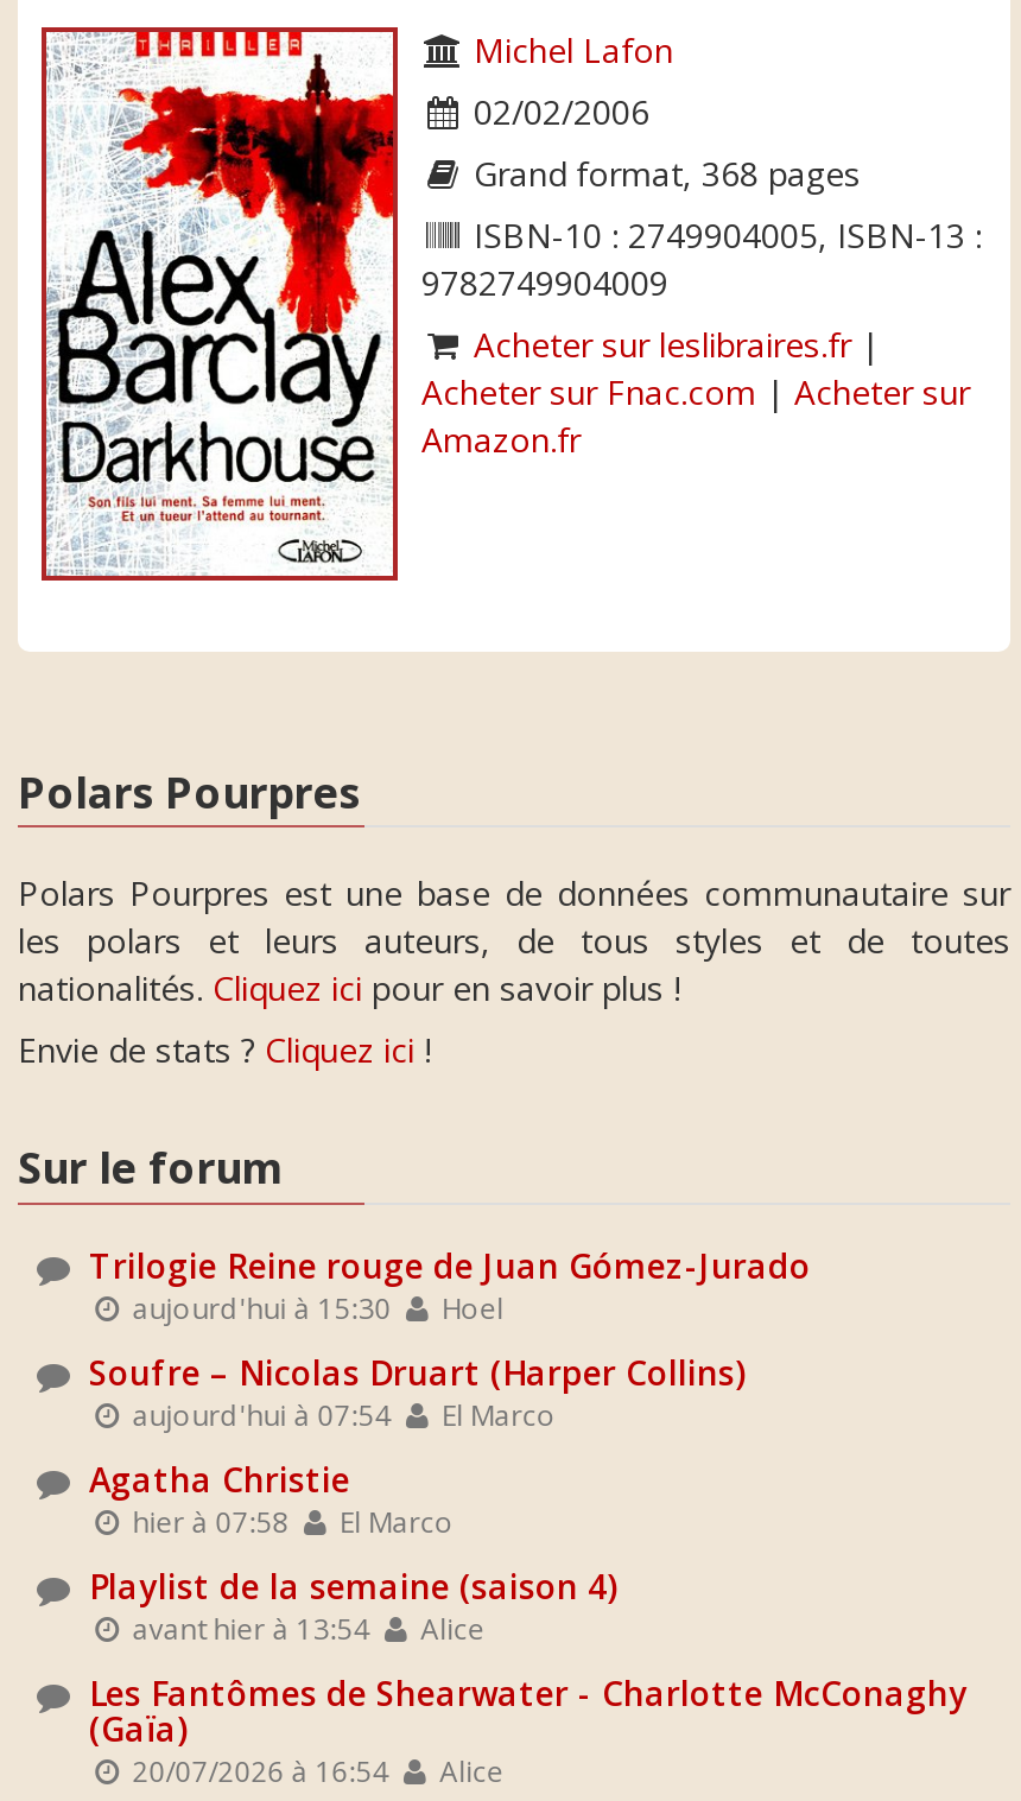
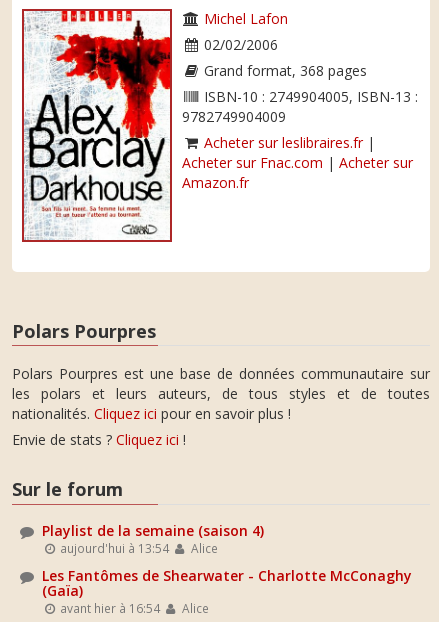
- Trilogie Reine rouge de Juan Gómez-Jurado
- aujourd'hui à 15:30
- Hoel
- Soufre – Nicolas Druart (Harper Collins)
- aujourd'hui à 07:54
- El Marco
- Agatha Christie
- hier à 07:58
- El Marco

- avant hier à 13:54 Alice
+ aujourd'hui à 13:54 Alice

- 20/07/2026 à 16:54 Alice
+ avant hier à 16:54 Alice
